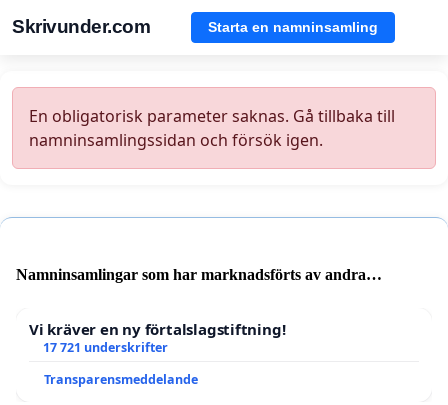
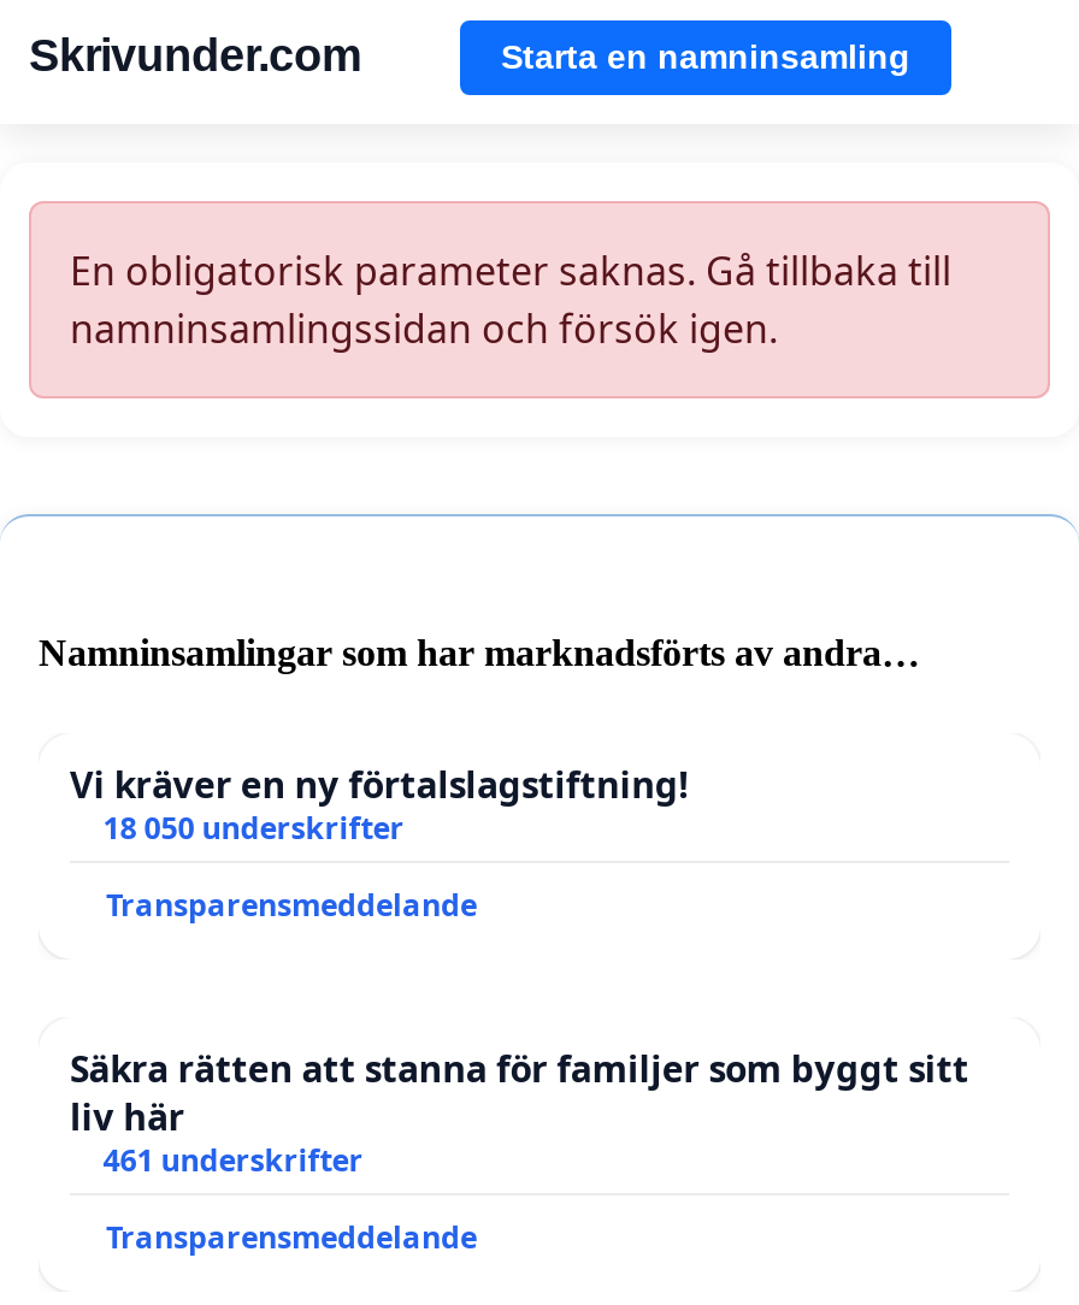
- 17 721 underskrifter
+ 18 050 underskrifter
+ Transparensmeddelande
+ Säkra rätten att stanna för familjer som byggt sitt
+ liv här
+ 461 underskrifter
